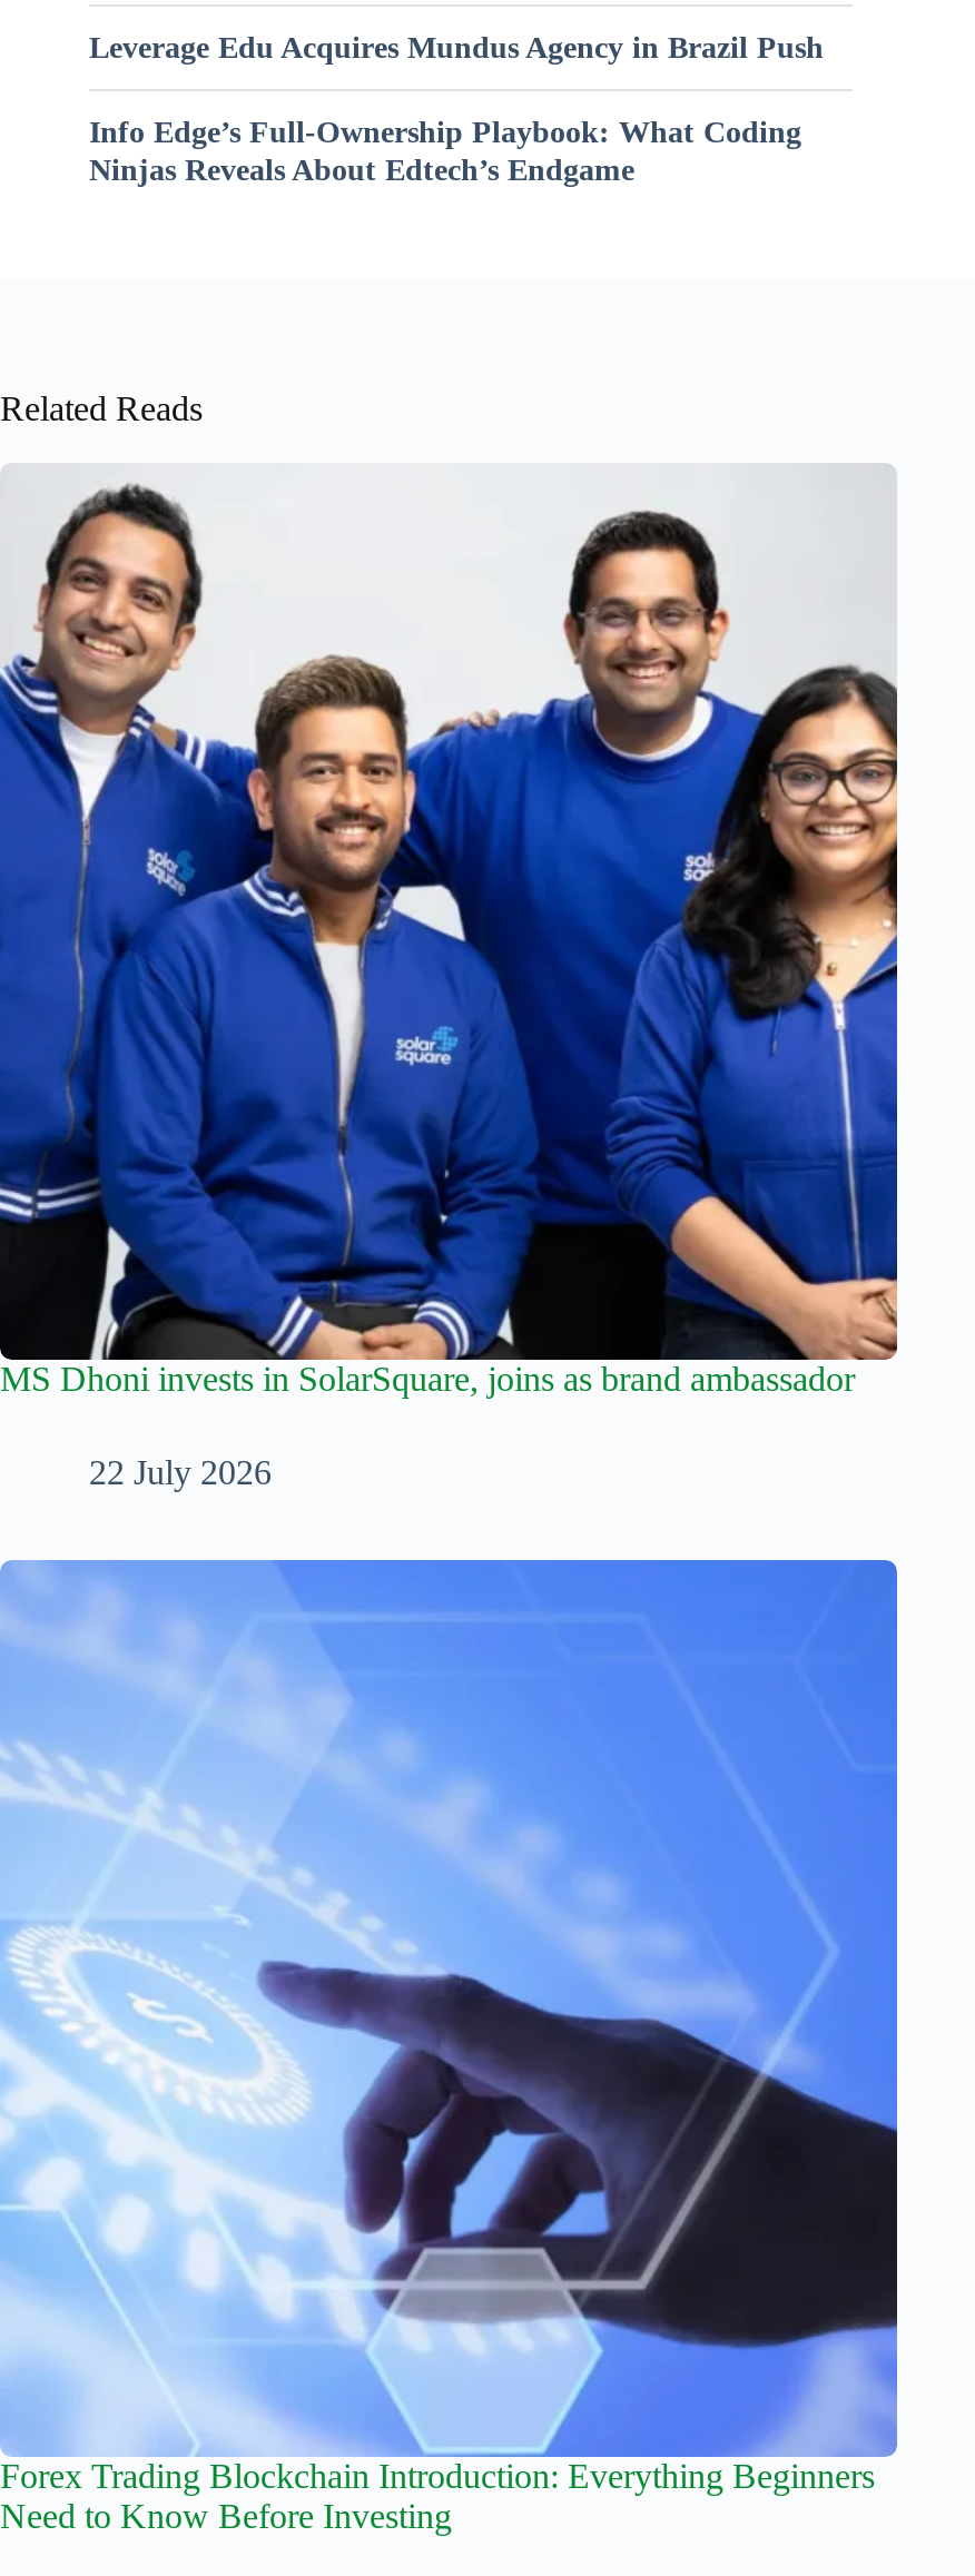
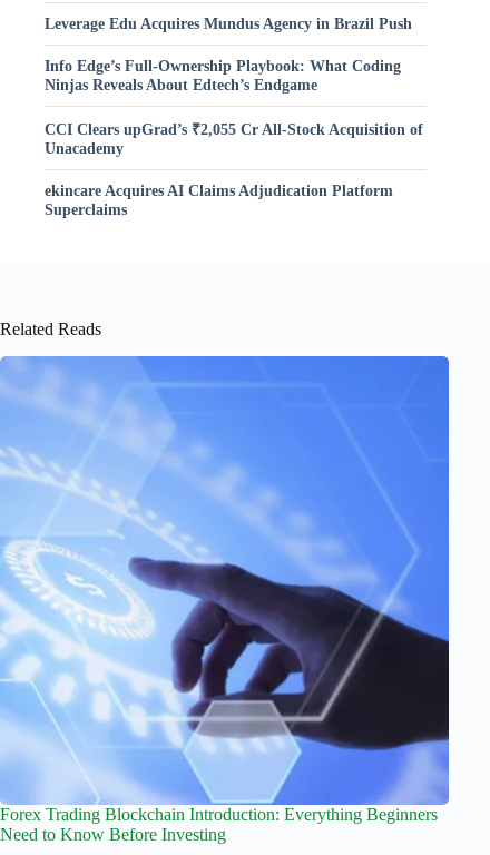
+ CCI Clears upGrad’s ₹2,055 Cr All-Stock Acquisition of
+ Unacademy
+ ekincare Acquires AI Claims Adjudication Platform
+ Superclaims

moved down: Related Reads

- [image]
- MS Dhoni invests in SolarSquare, joins as brand ambassador
- 22 July 2026
